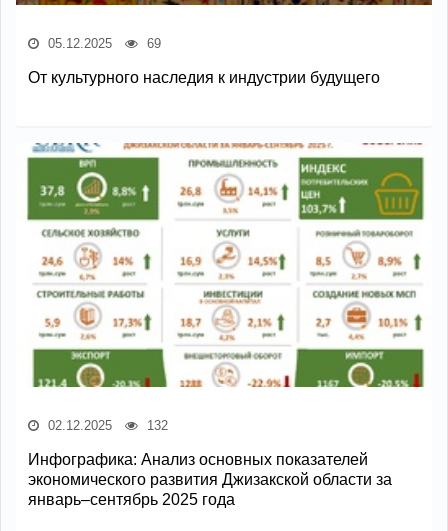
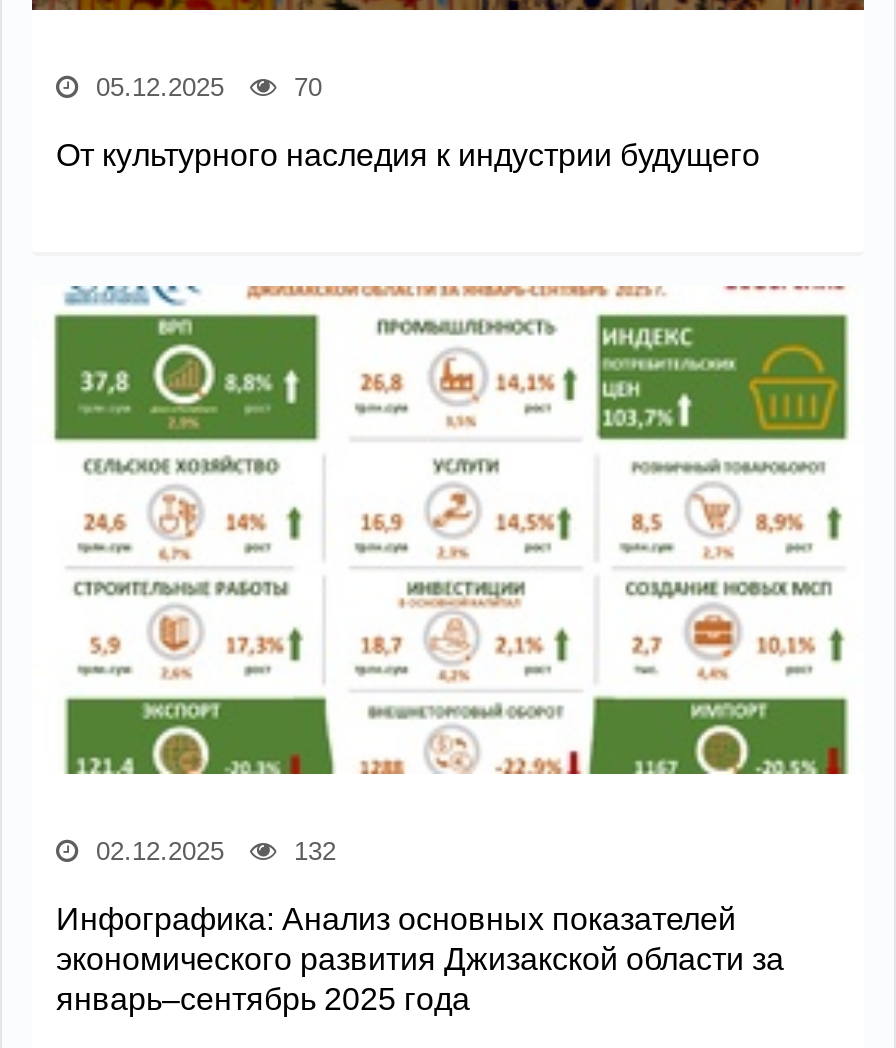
- 69
+ 70
